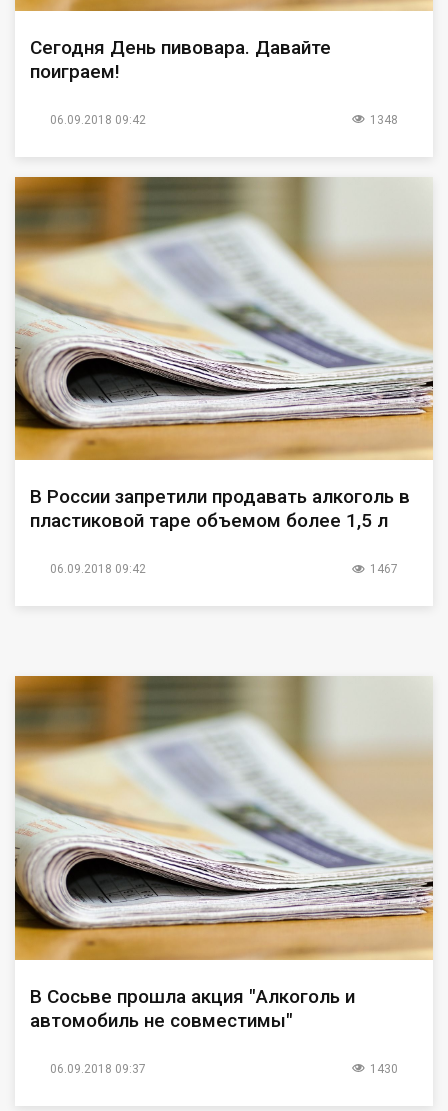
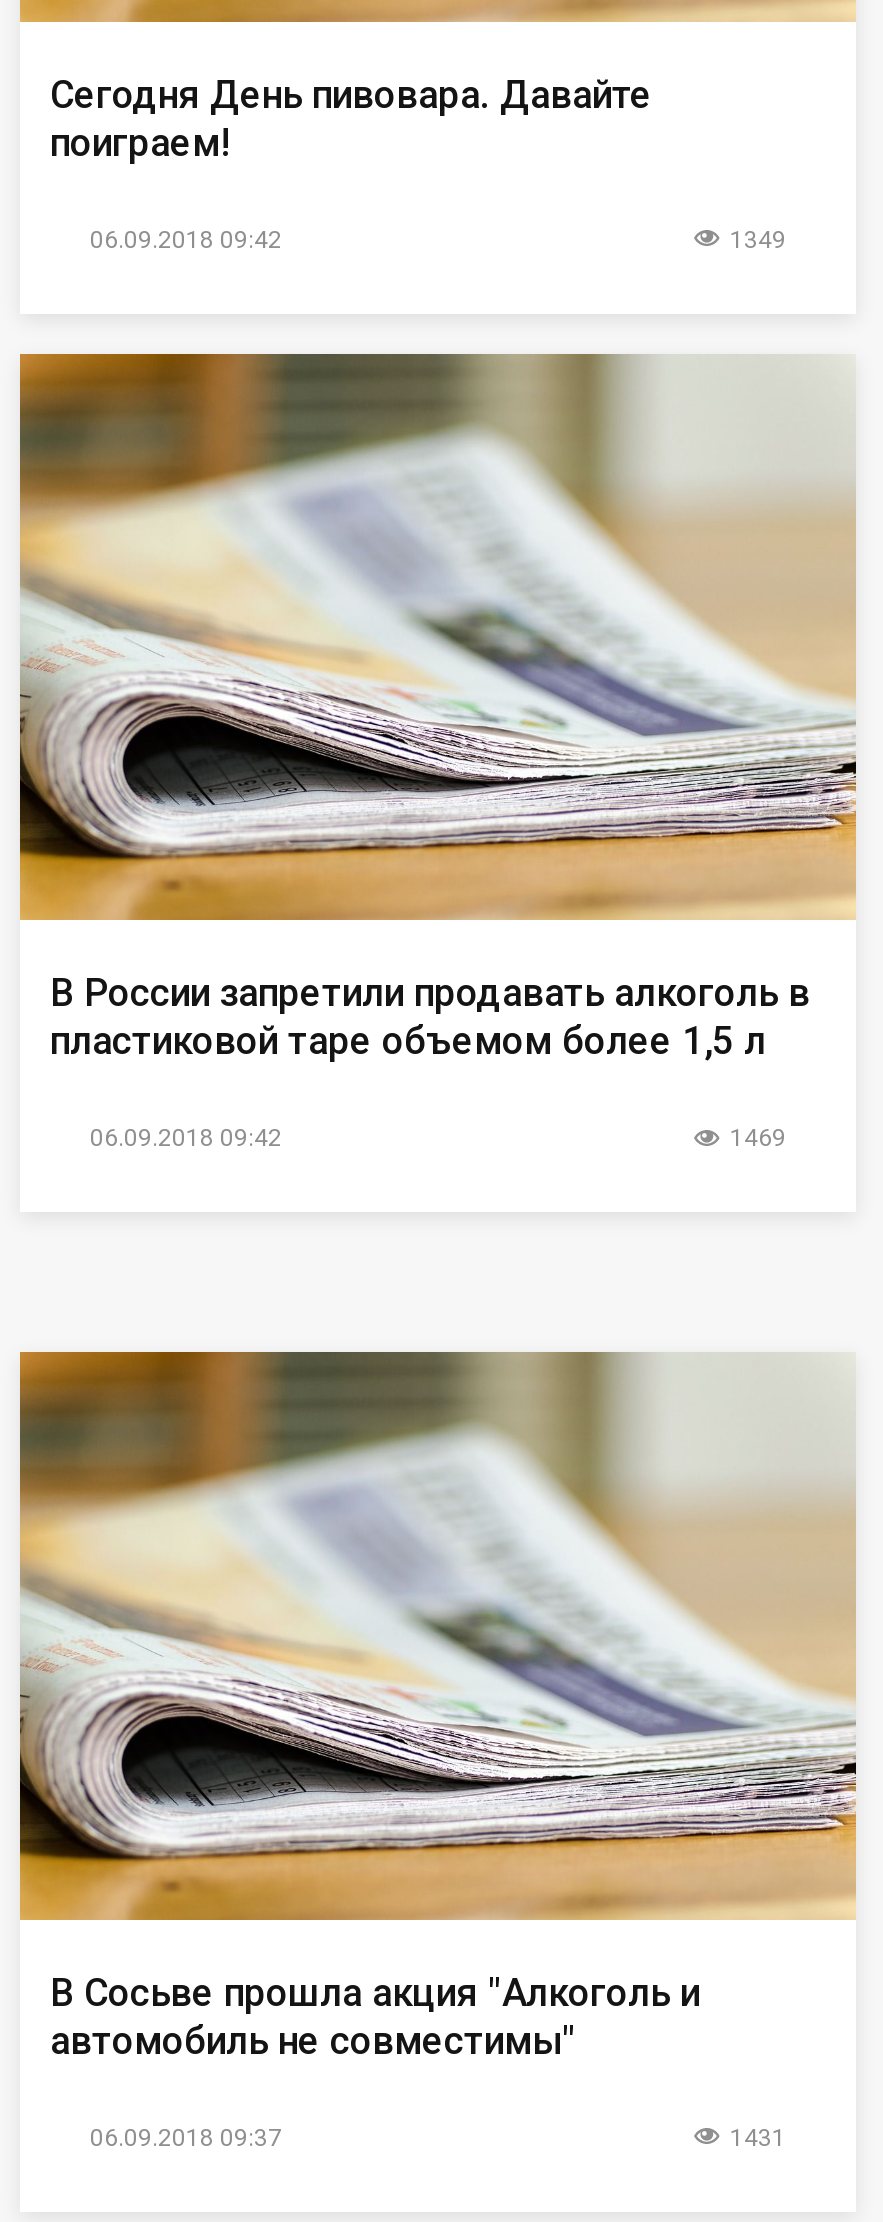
- 1348
+ 1349

- 1467
+ 1469

- 1430
+ 1431
